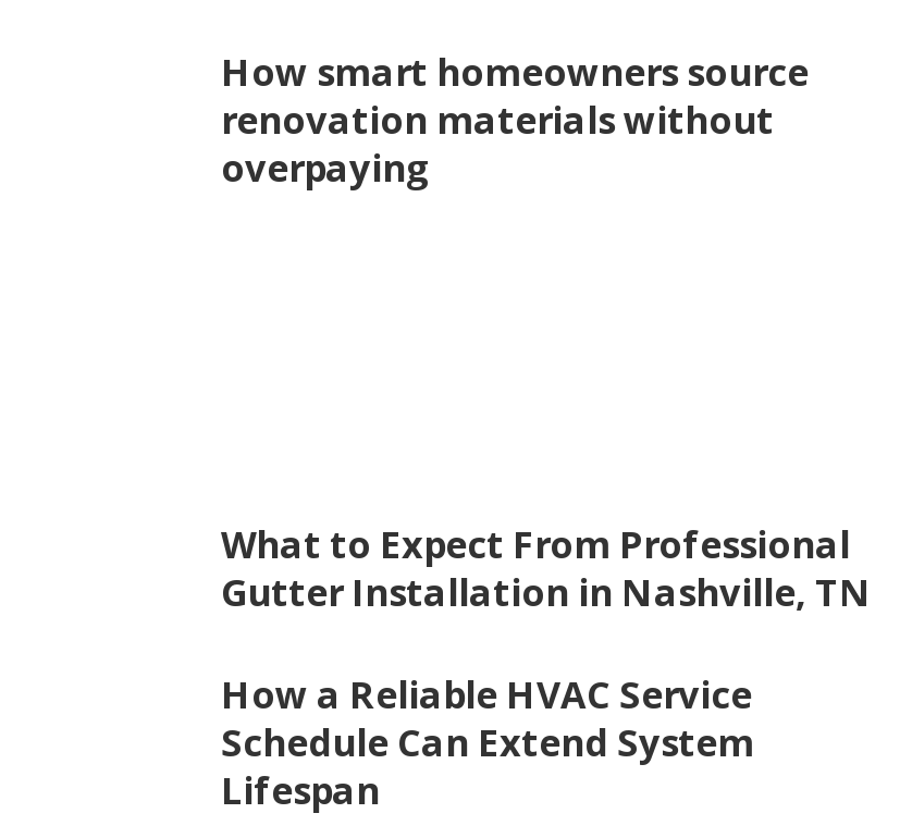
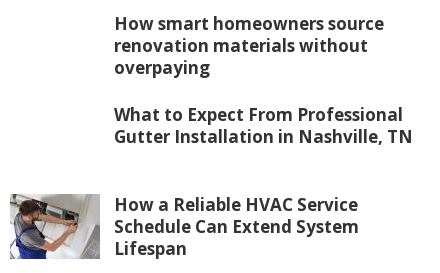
moved up: What to Expect From Professional | Gutter Installation in Nashville, TN

+ [image]
